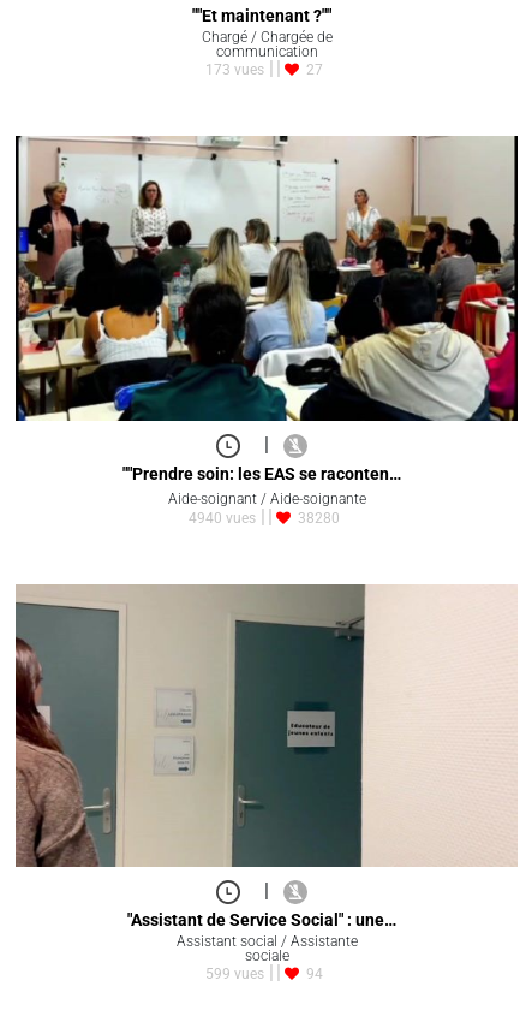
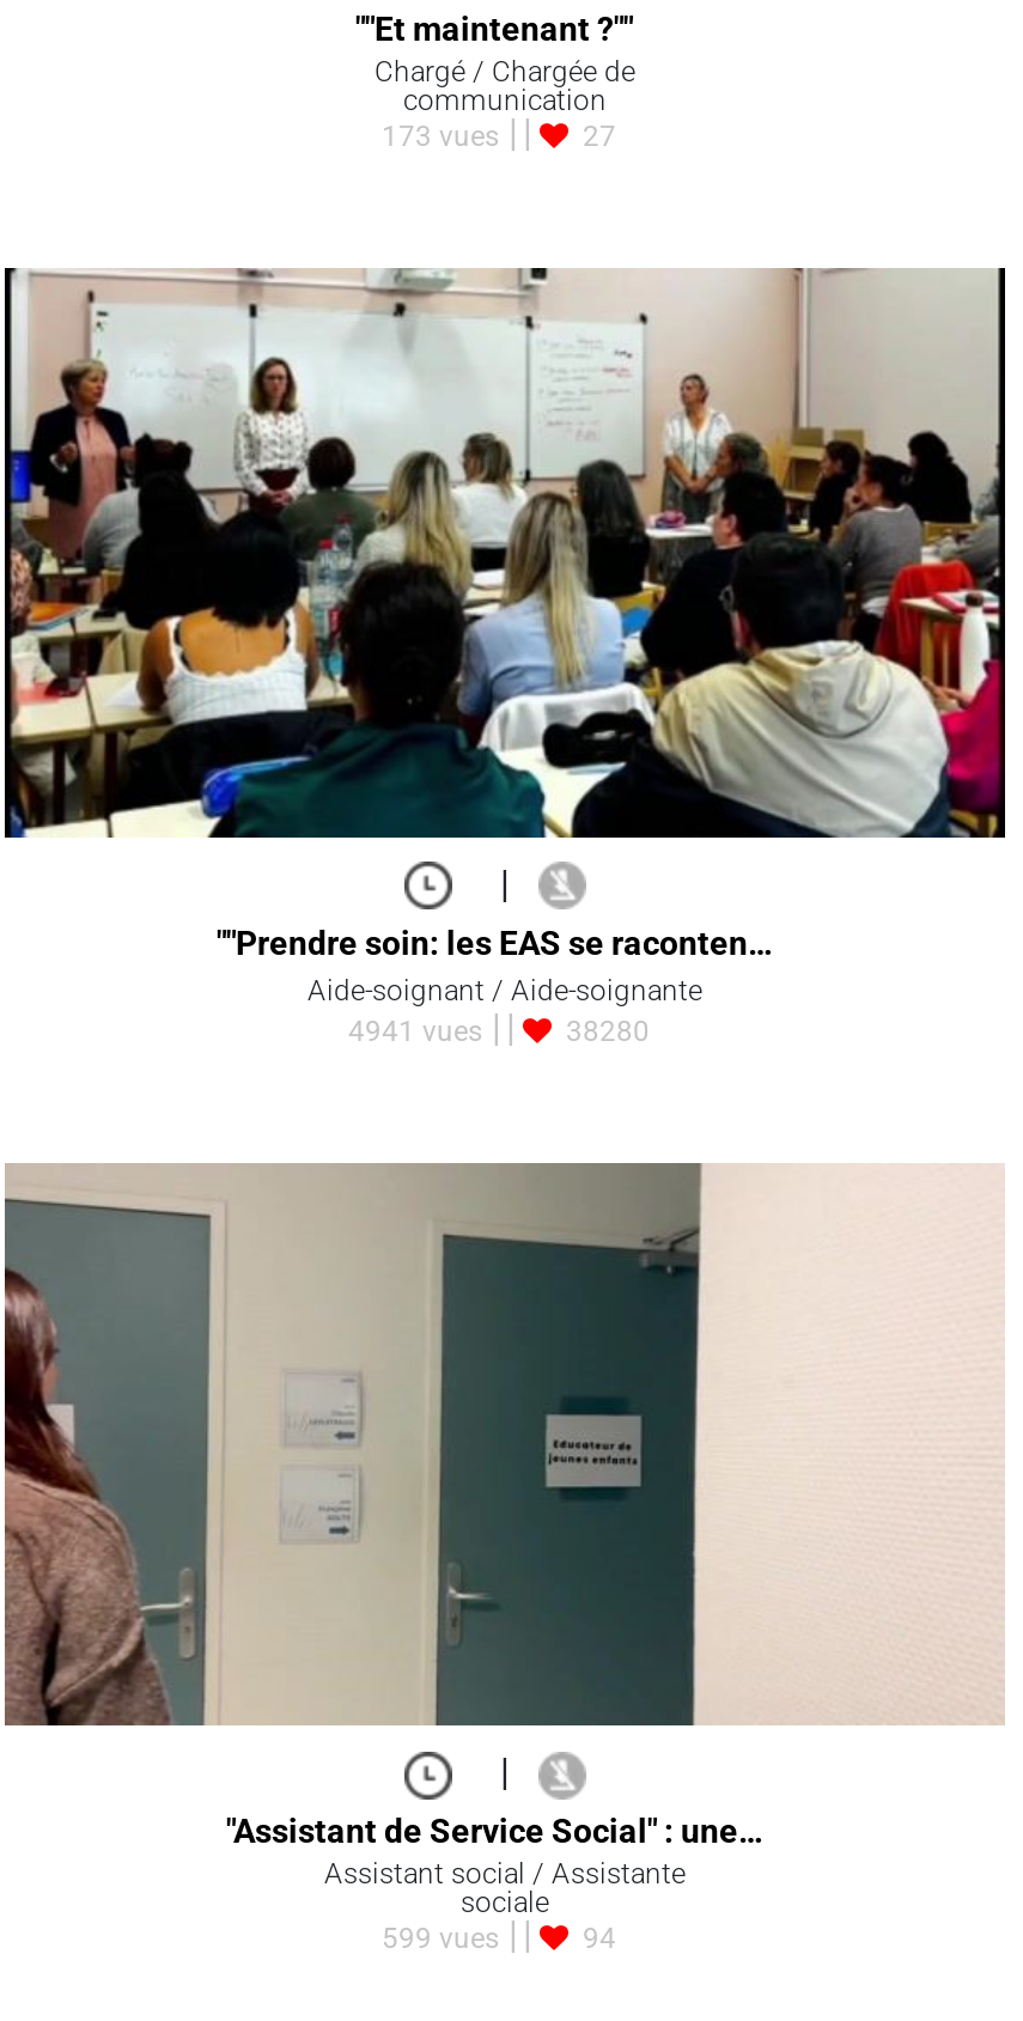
- 4940 vues
+ 4941 vues
